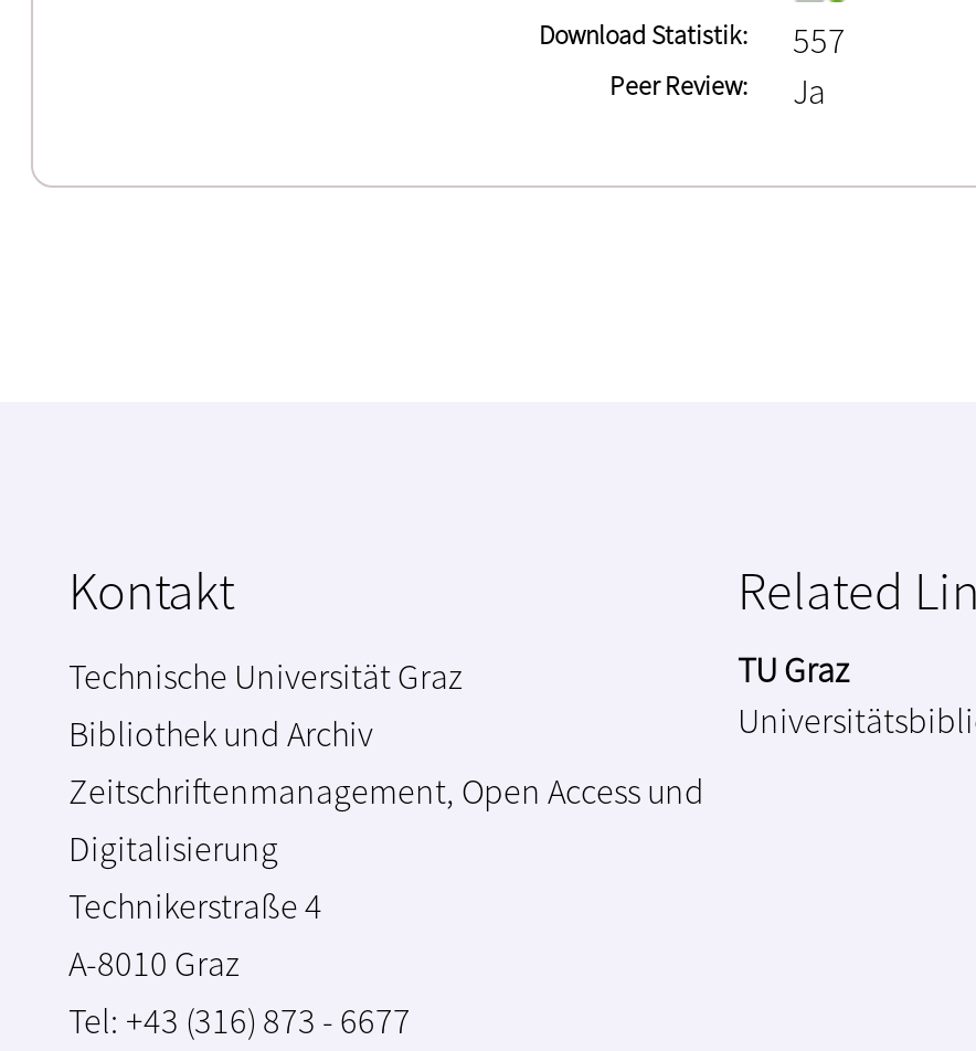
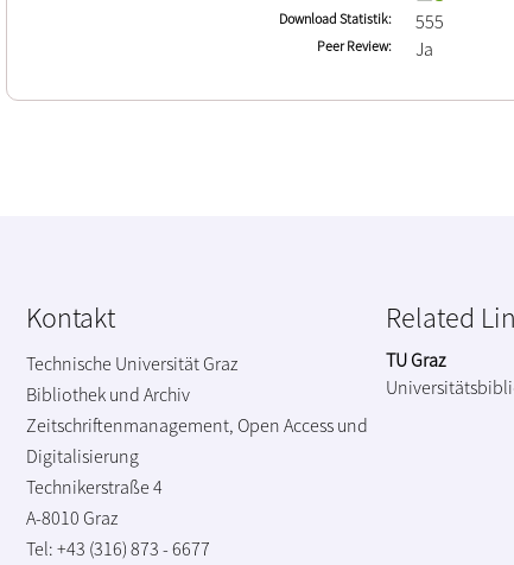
- Download Statistik 557
+ Download Statistik 555
